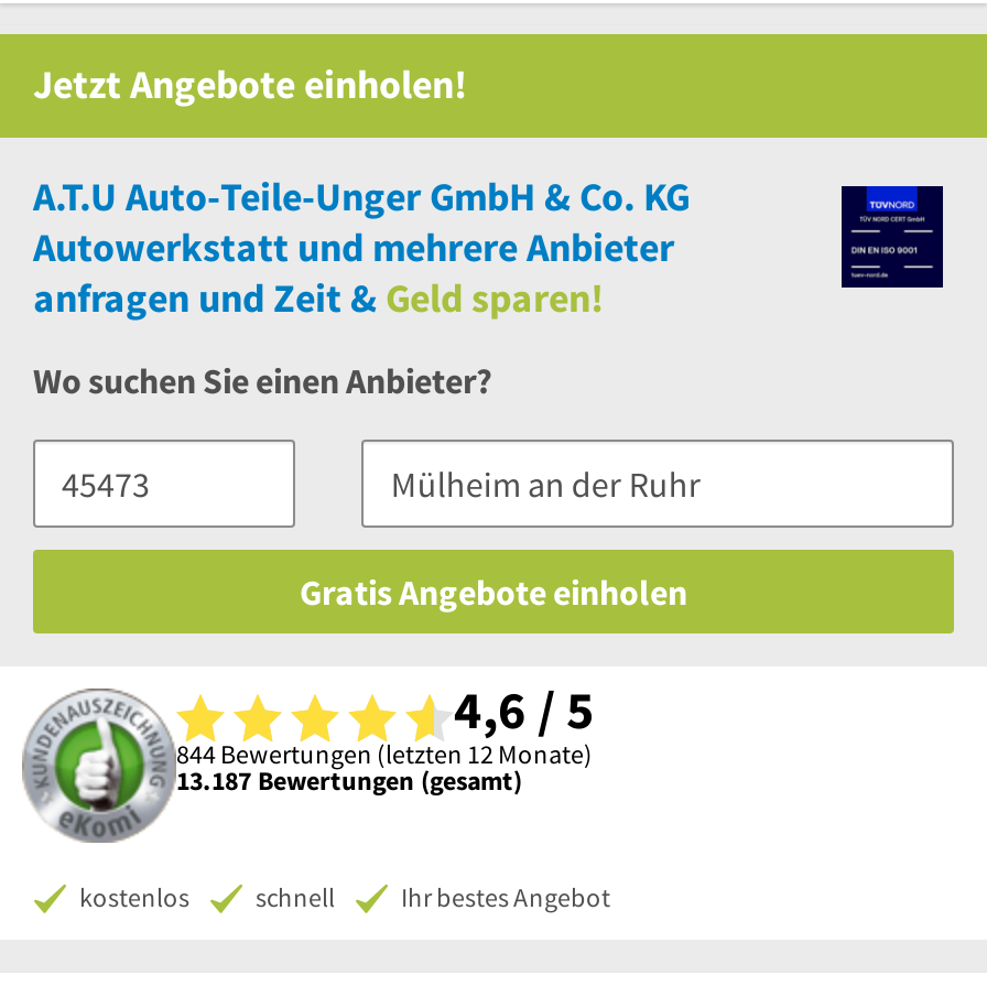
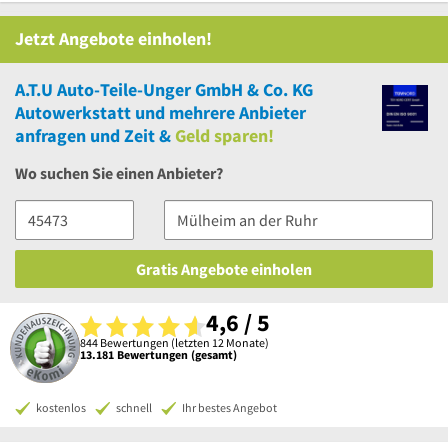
- 13.187 Bewertungen (gesamt)
+ 13.181 Bewertungen (gesamt)
